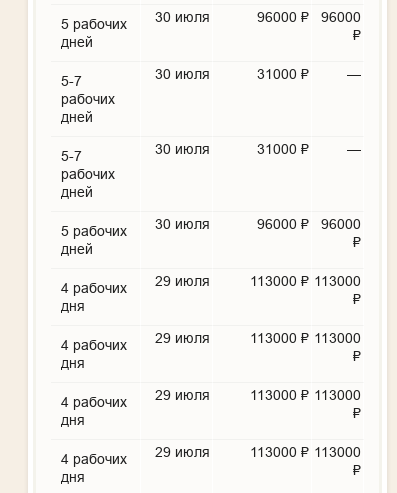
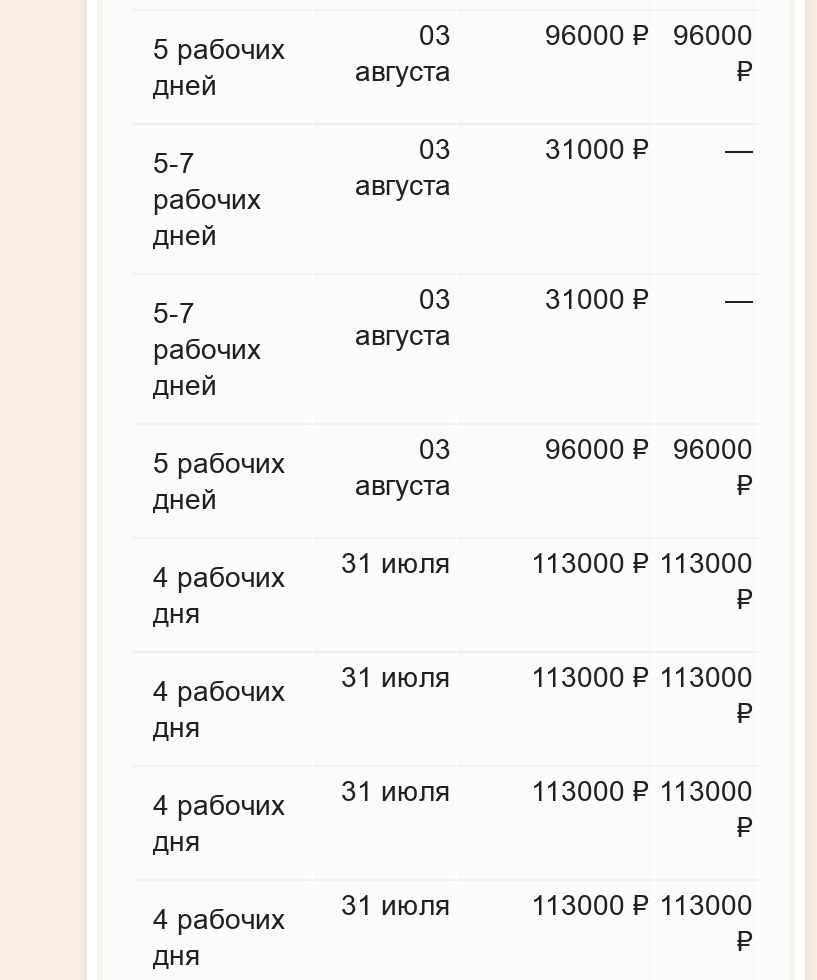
- 30 июля
+ 03
+ августа

- 30 июля
+ 03
+ августа

- 30 июля
+ 03
+ августа

- 30 июля
+ 03
+ августа

- 4 рабочих 29 июля
+ 4 рабочих 31 июля

- 4 рабочих 29 июля
+ 4 рабочих 31 июля

- 4 рабочих 29 июля
+ 4 рабочих 31 июля

- 4 рабочих 29 июля
+ 4 рабочих 31 июля
